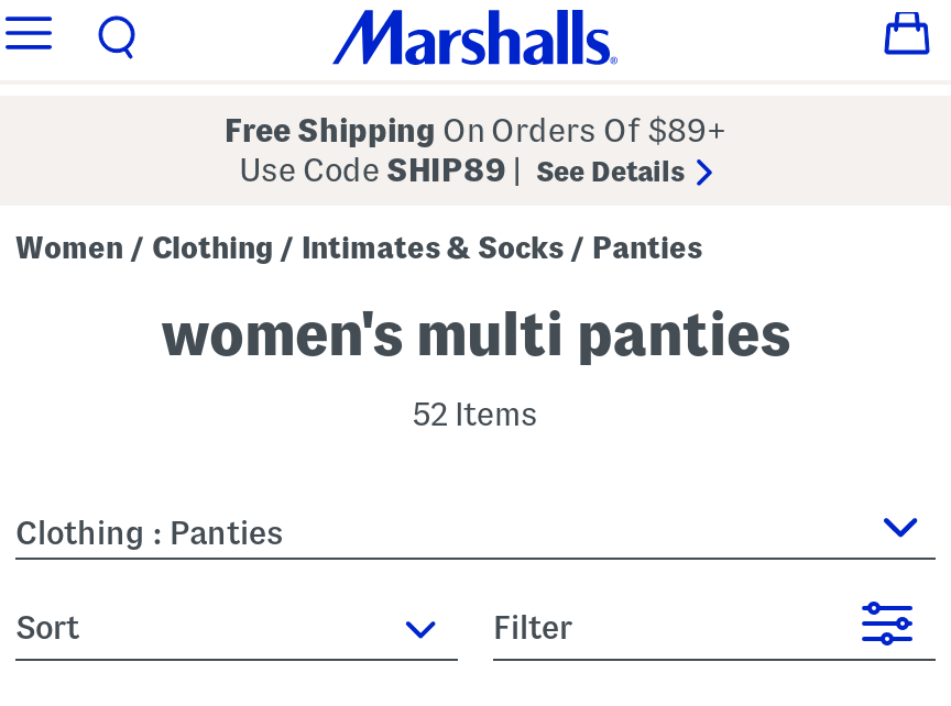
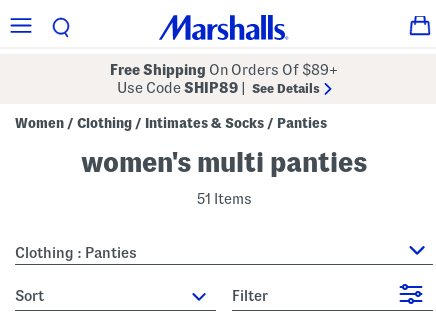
- 52 Items
+ 51 Items
